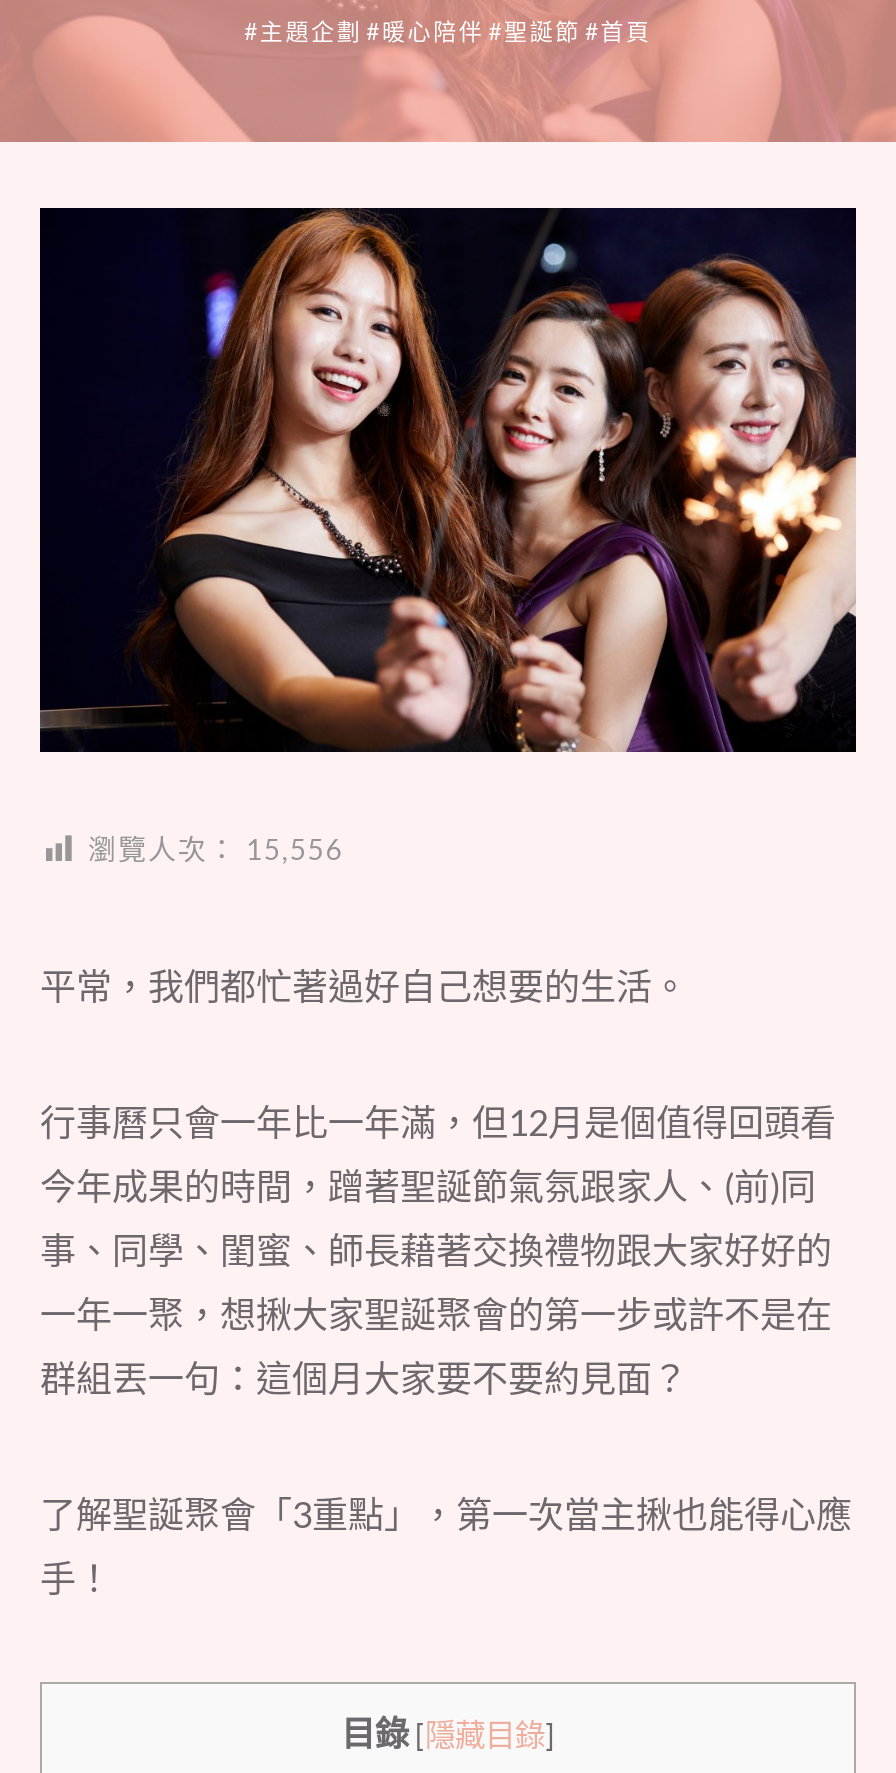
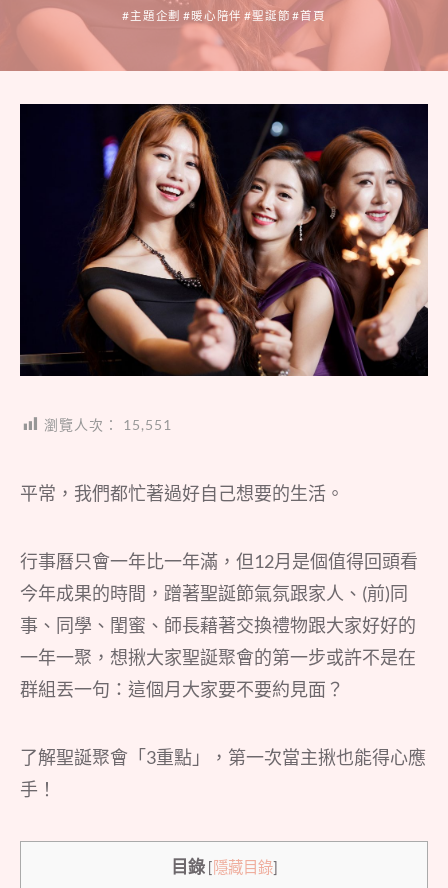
- 瀏覽人次：15,556
+ 瀏覽人次：15,551
